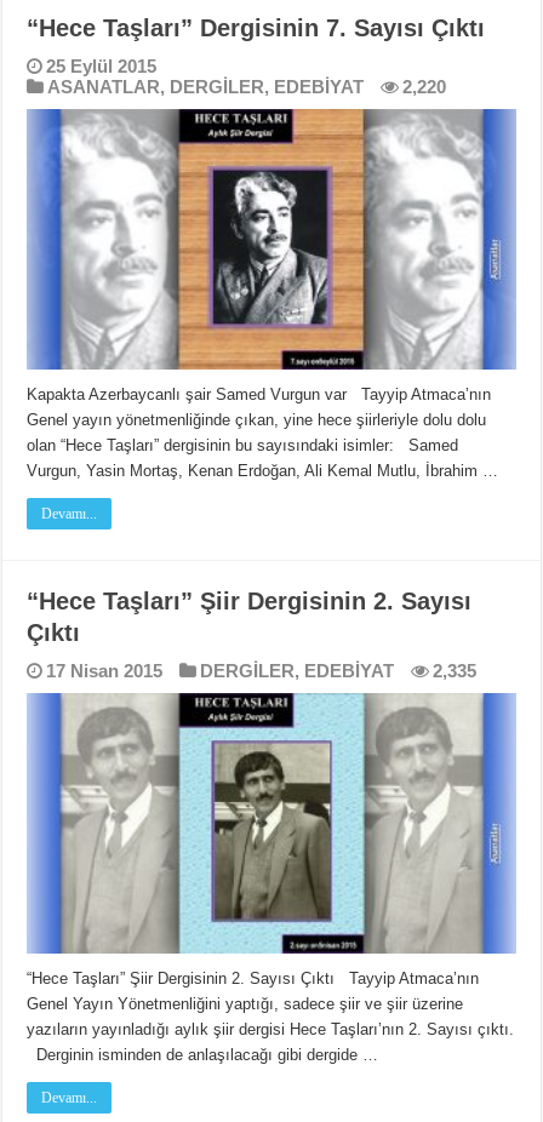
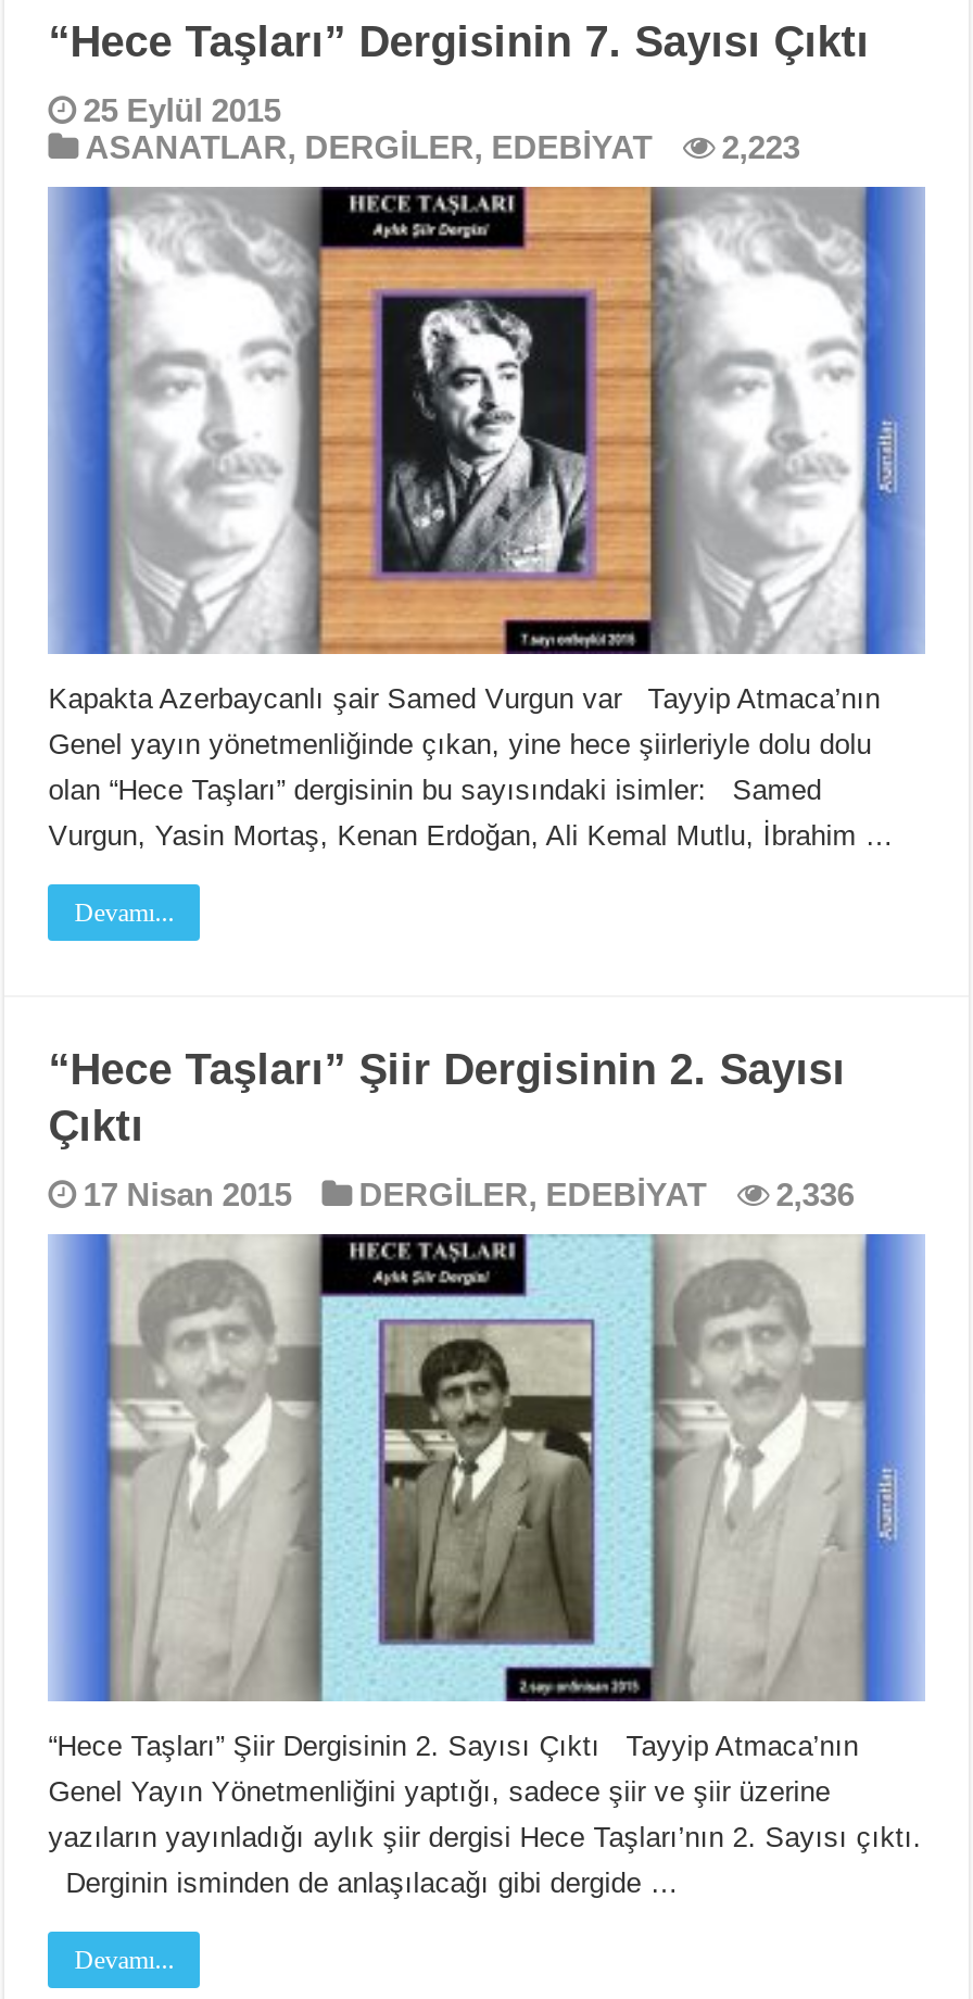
- ASANATLAR, DERGİLER, EDEBİYAT 2,220
+ ASANATLAR, DERGİLER, EDEBİYAT 2,223

- 17 Nisan 2015 DERGİLER, EDEBİYAT 2,335
+ 17 Nisan 2015 DERGİLER, EDEBİYAT 2,336
